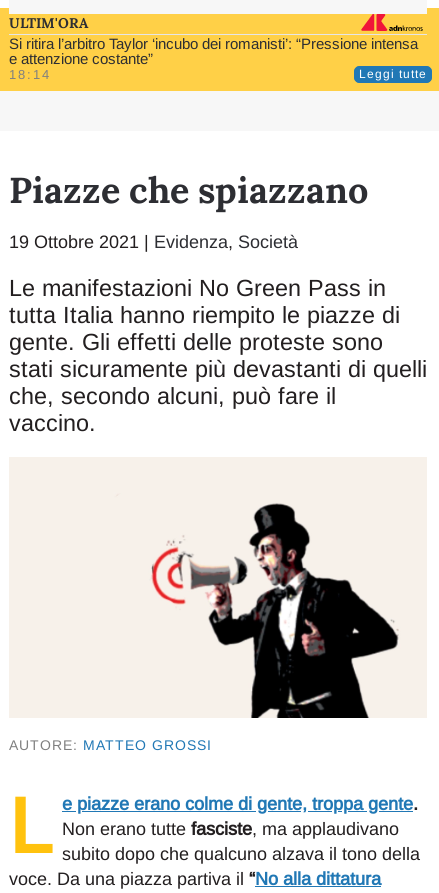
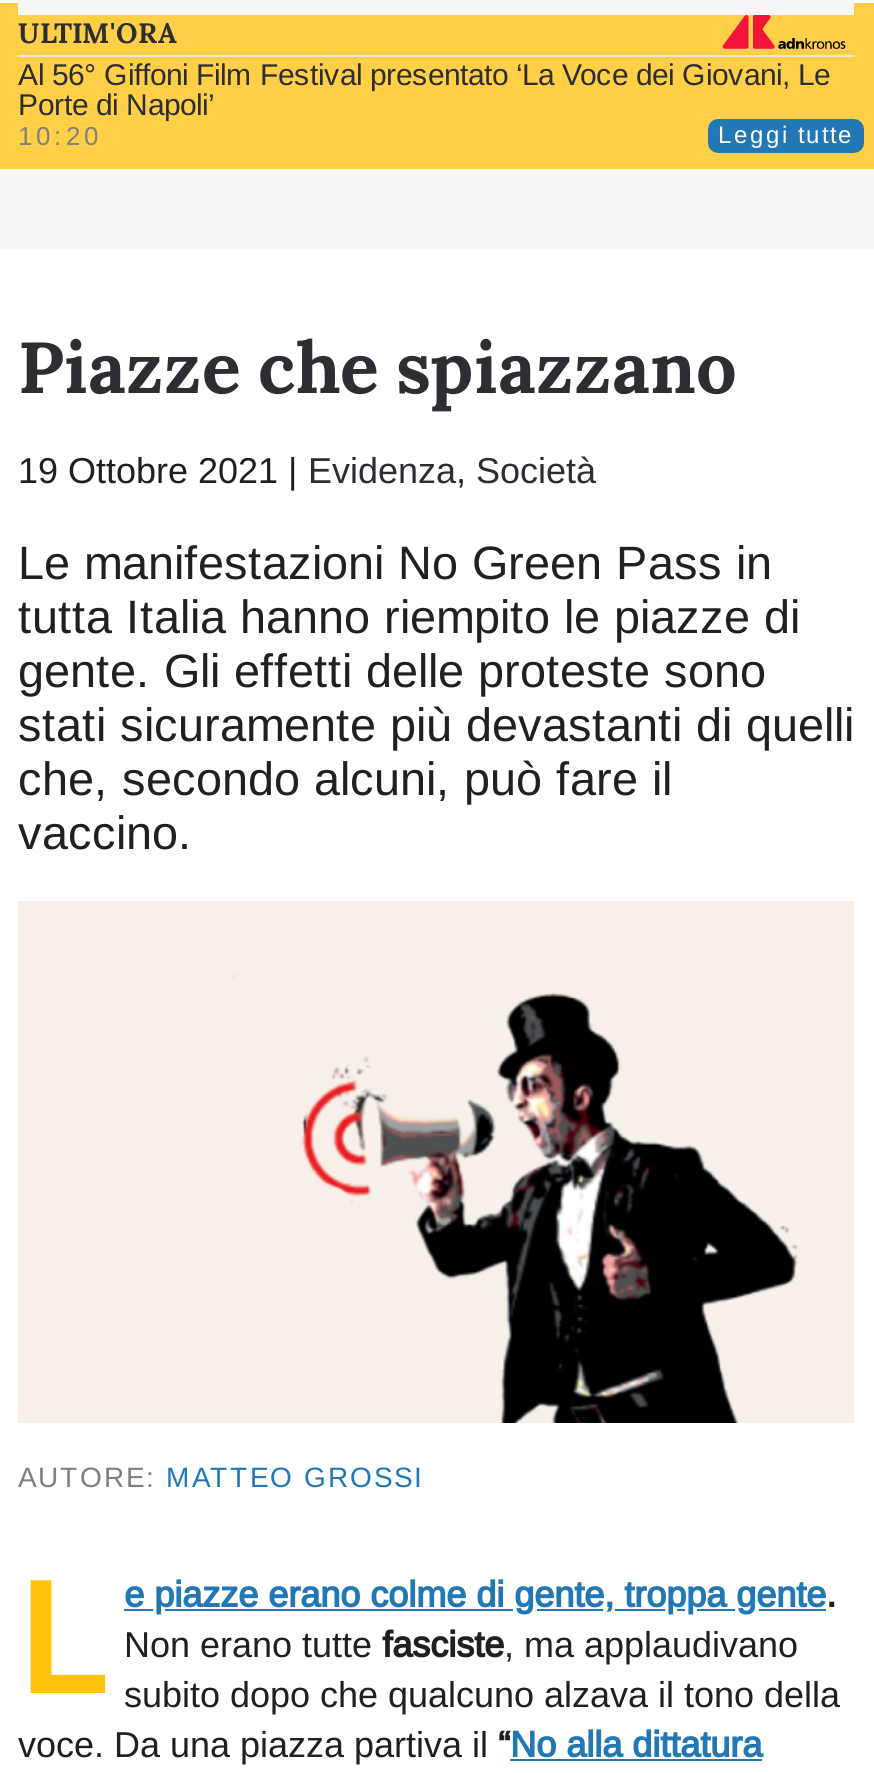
- Si ritira l’arbitro Taylor ‘incubo dei romanisti’: “Pressione intensa
- e attenzione costante”
- 18:14
+ Al 56° Giffoni Film Festival presentato ‘La Voce dei Giovani, Le
+ Porte di Napoli’
+ 10:20
